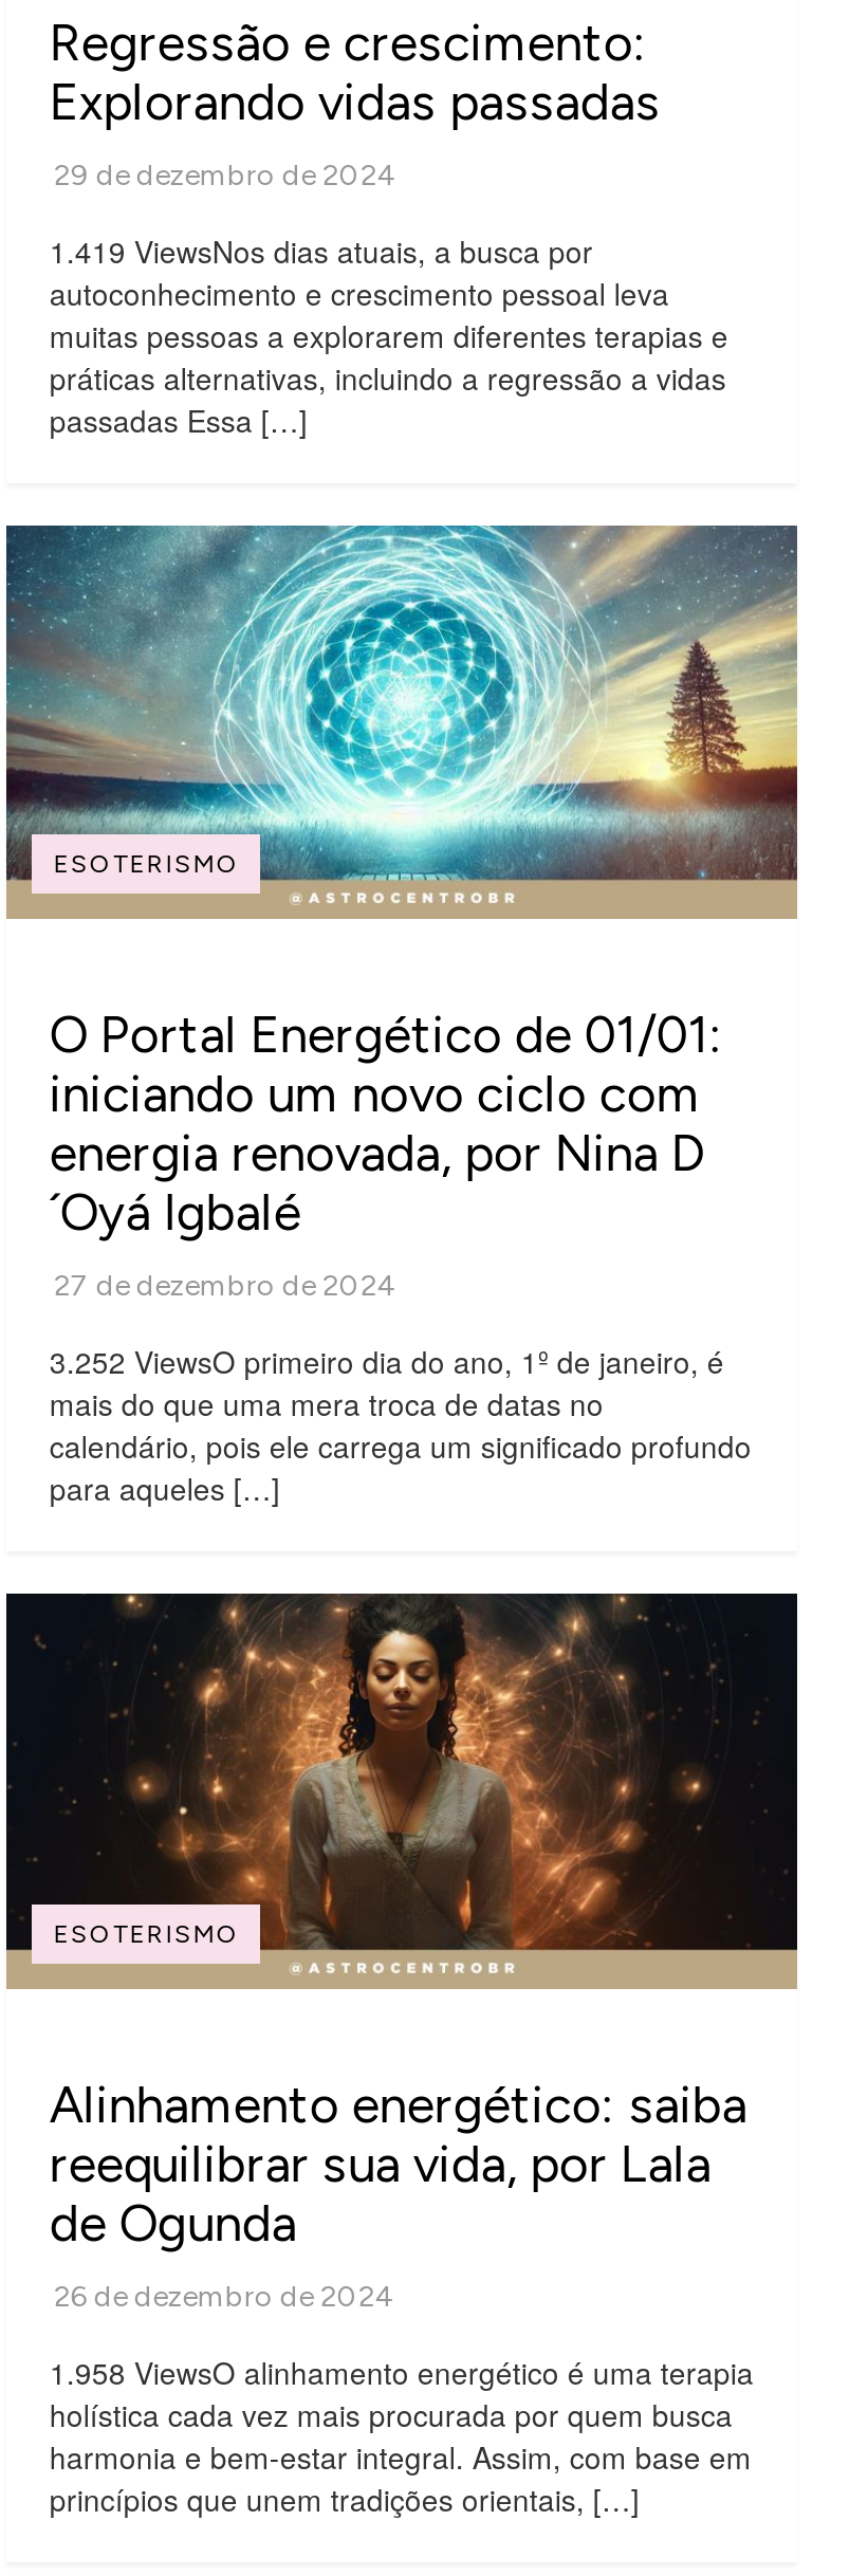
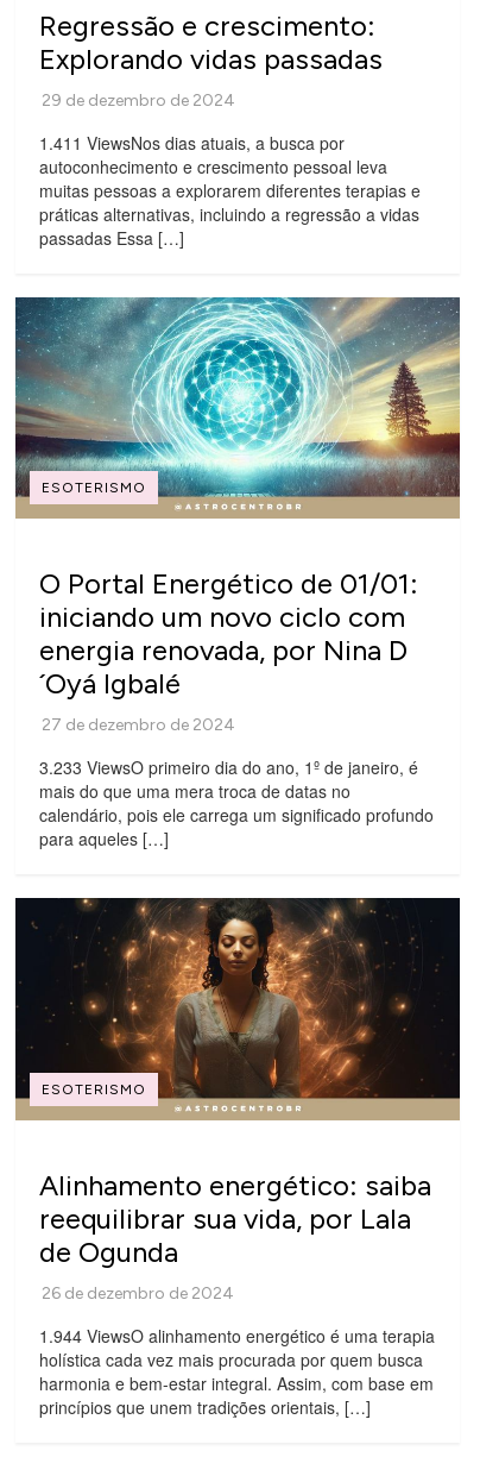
- 1.419 ViewsNos dias atuais, a busca por
+ 1.411 ViewsNos dias atuais, a busca por

- 3.252 ViewsO primeiro dia do ano, 1º de janeiro, é
+ 3.233 ViewsO primeiro dia do ano, 1º de janeiro, é

- 1.958 ViewsO alinhamento energético é uma terapia
+ 1.944 ViewsO alinhamento energético é uma terapia
